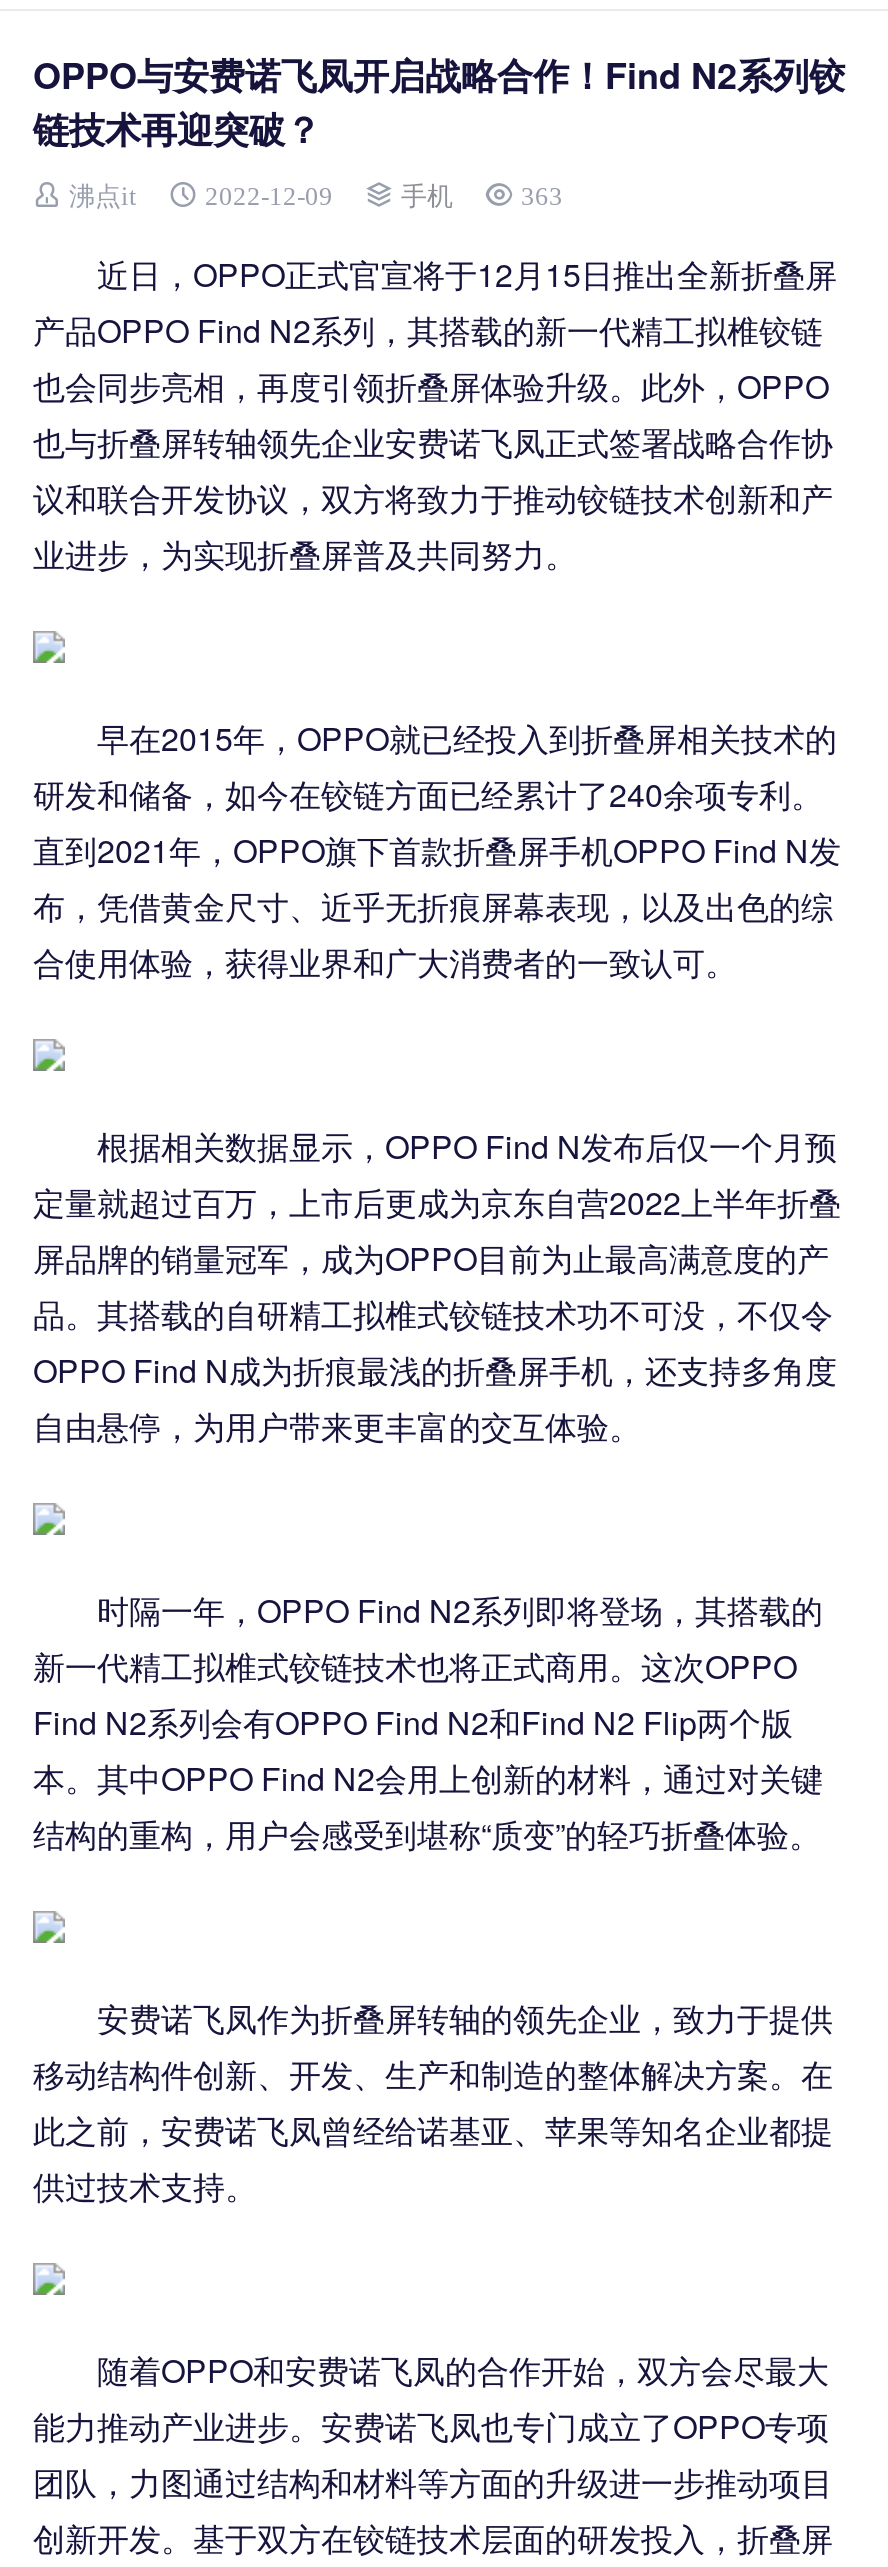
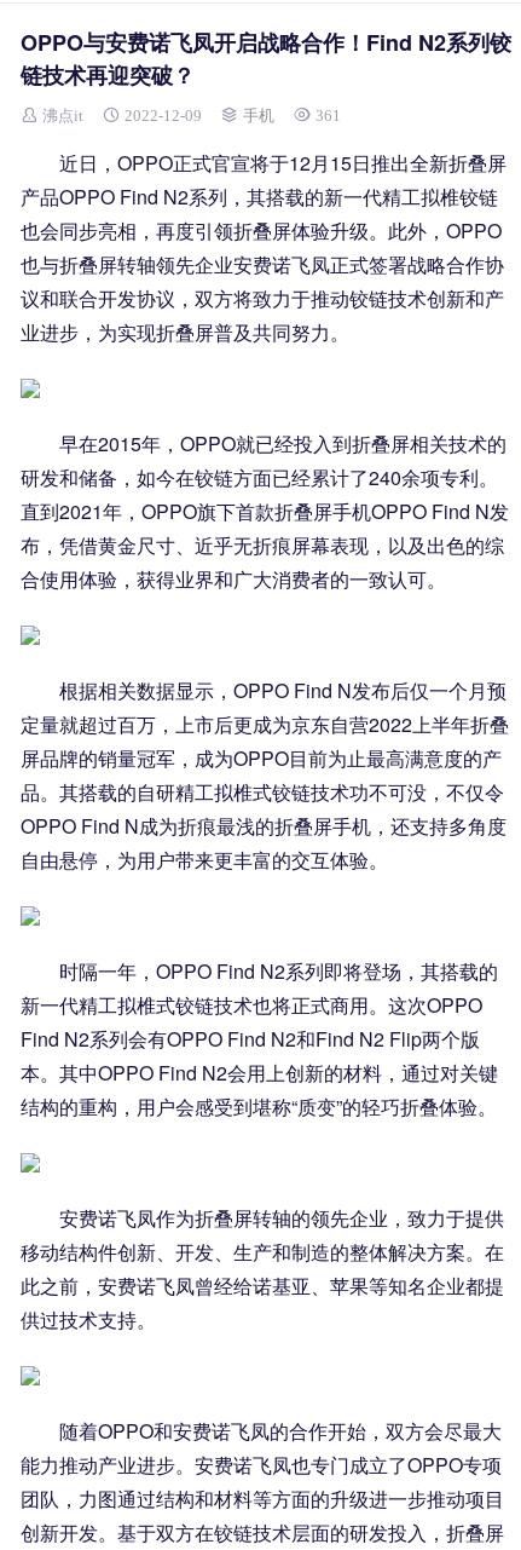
- 363
+ 361
